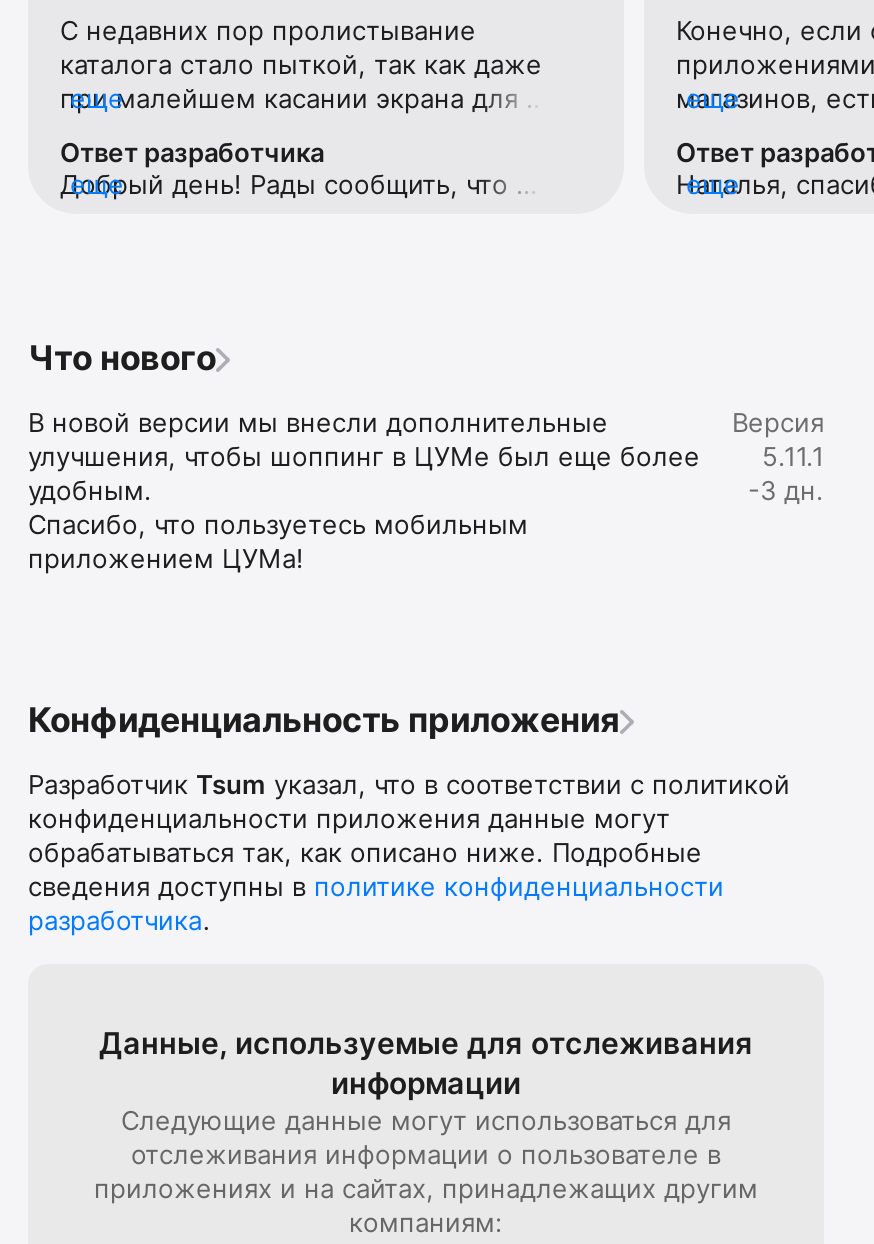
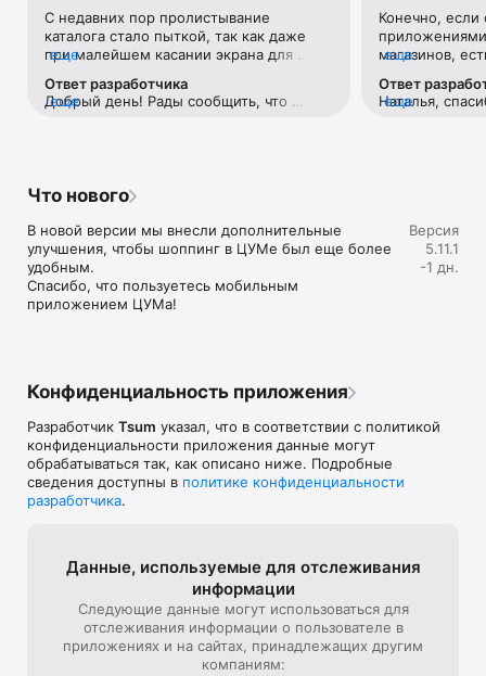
- -3 дн.
+ -1 дн.
